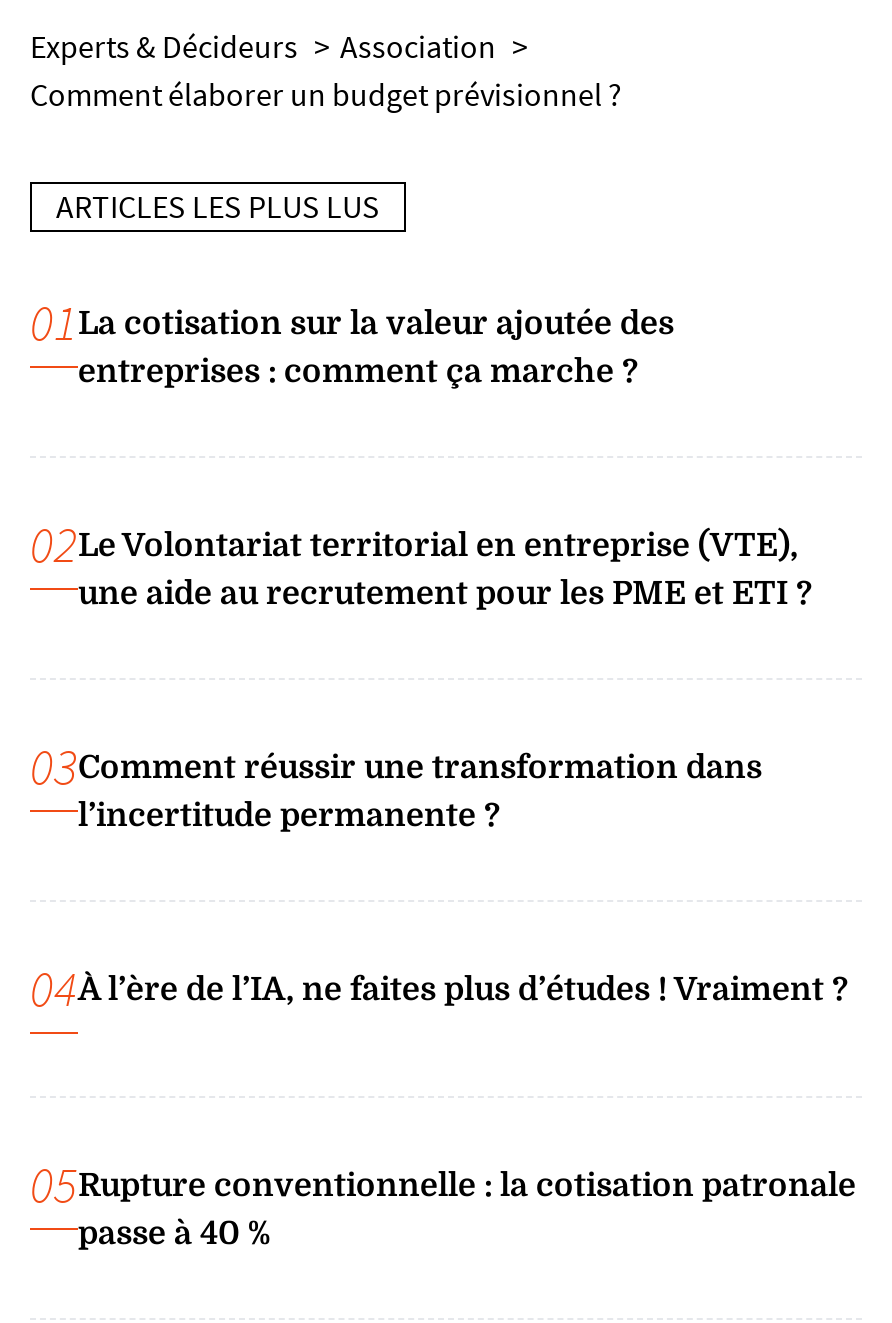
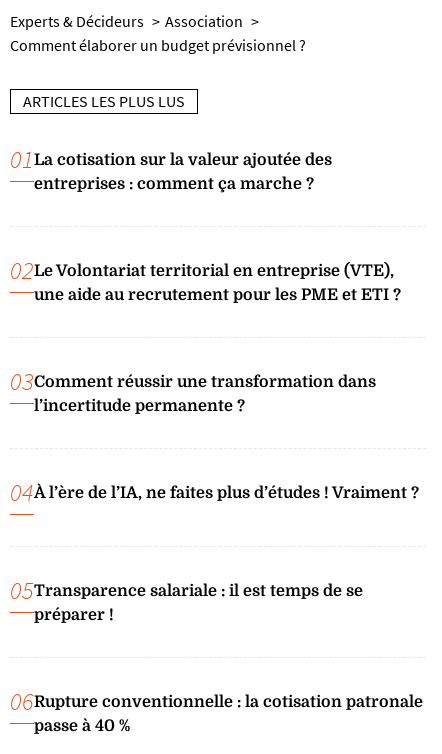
- 05Rupture conventionnelle : la cotisation patronale
+ 05Transparence salariale : il est temps de se
+ préparer !
+ 06Rupture conventionnelle : la cotisation patronale
